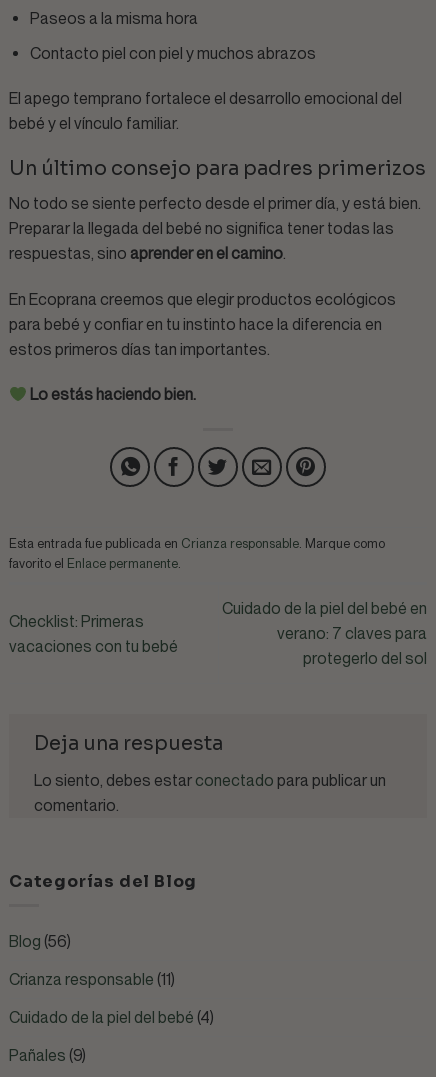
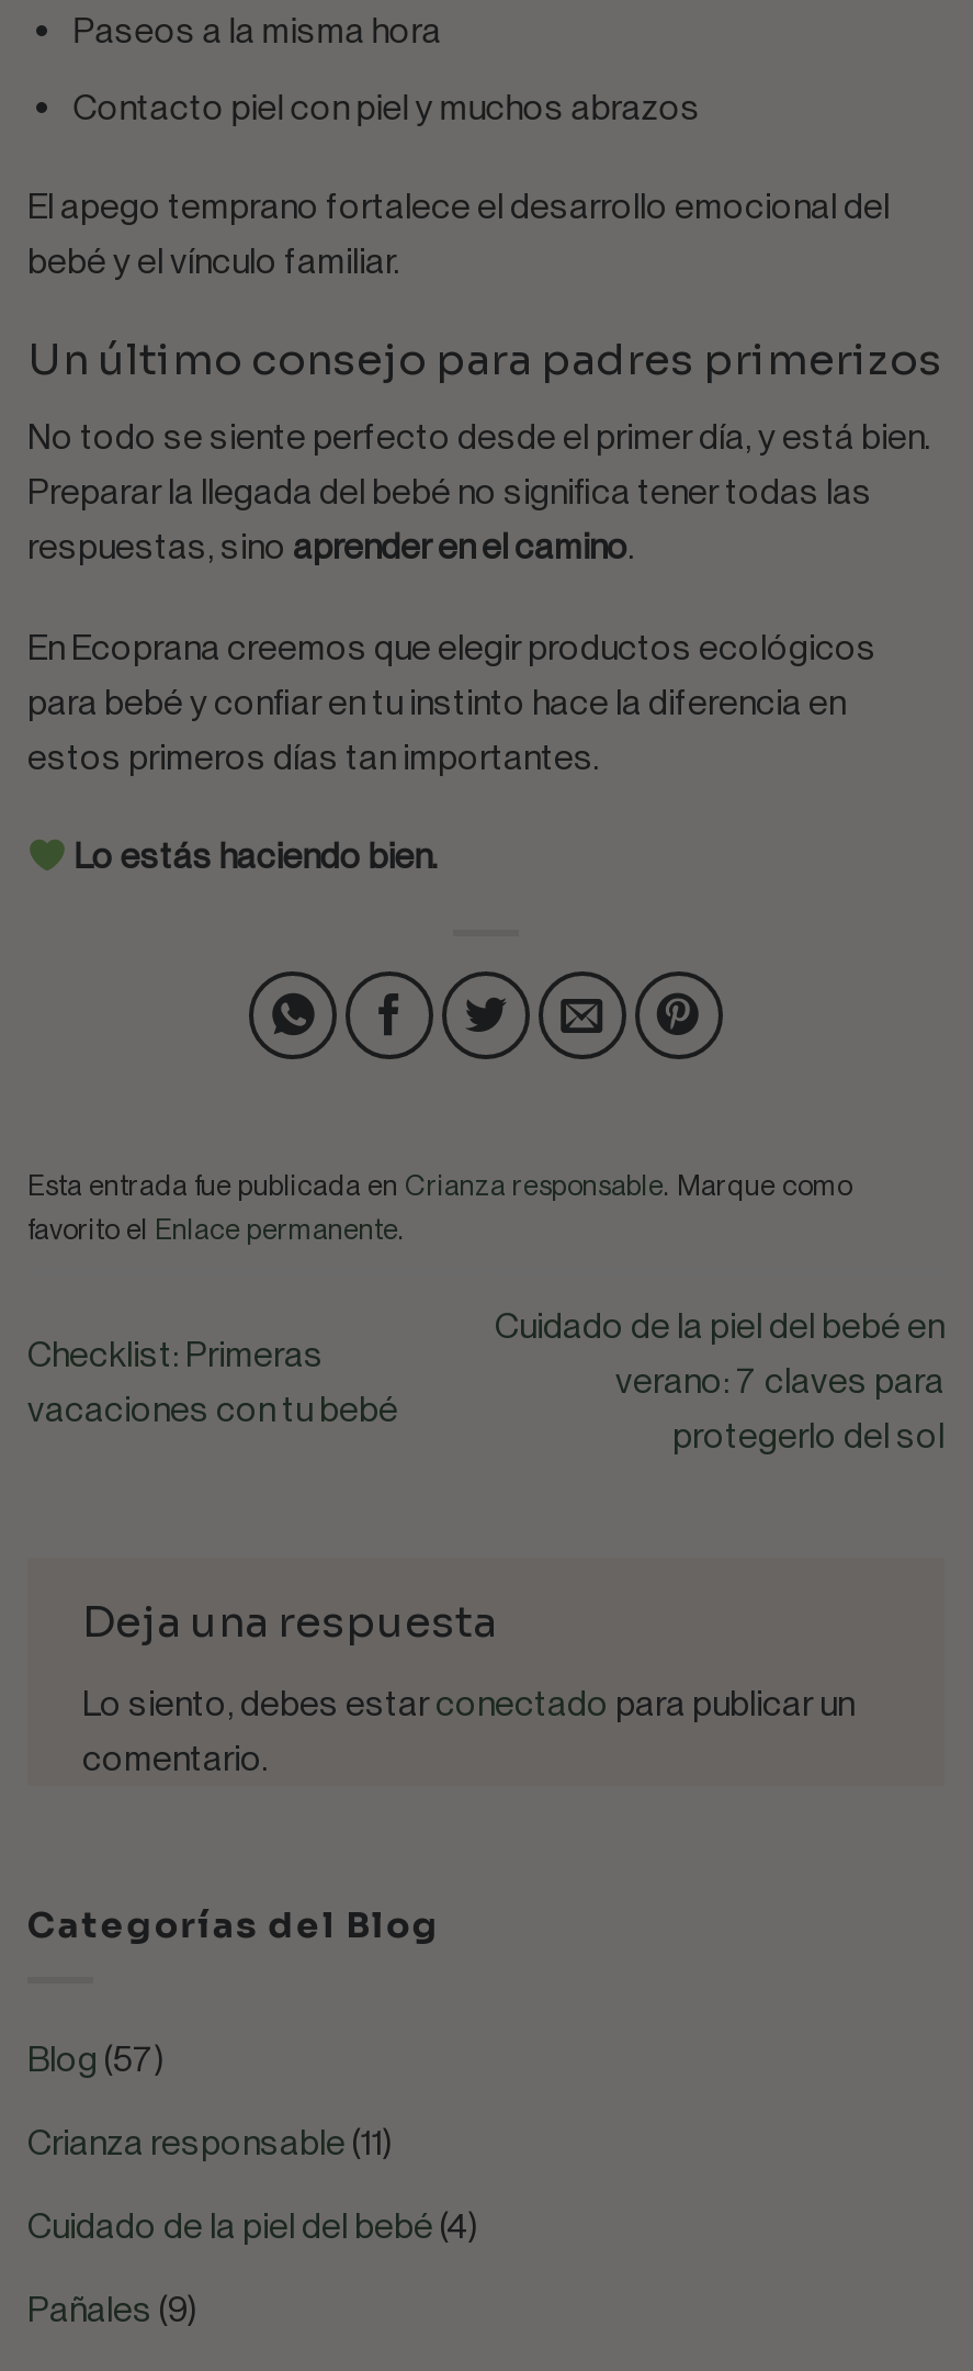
- Blog (56)
+ Blog (57)
